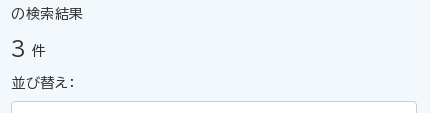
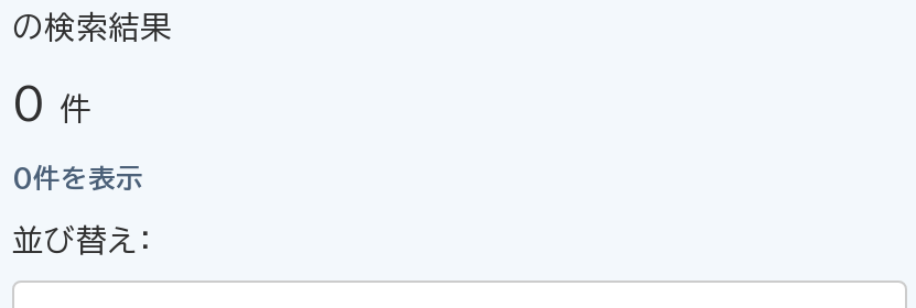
- 3 件
+ 0 件
+ 0件を表示
